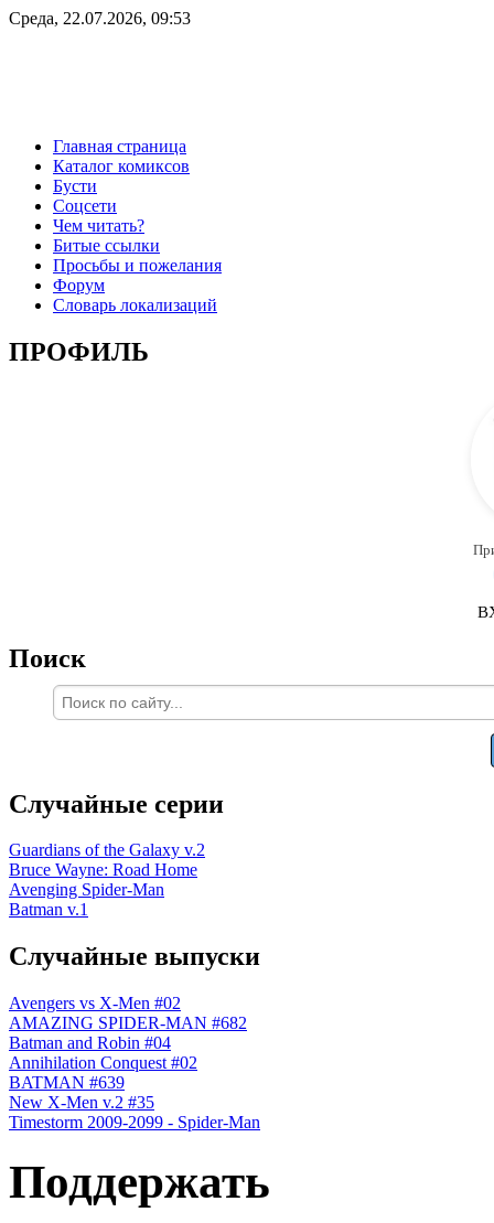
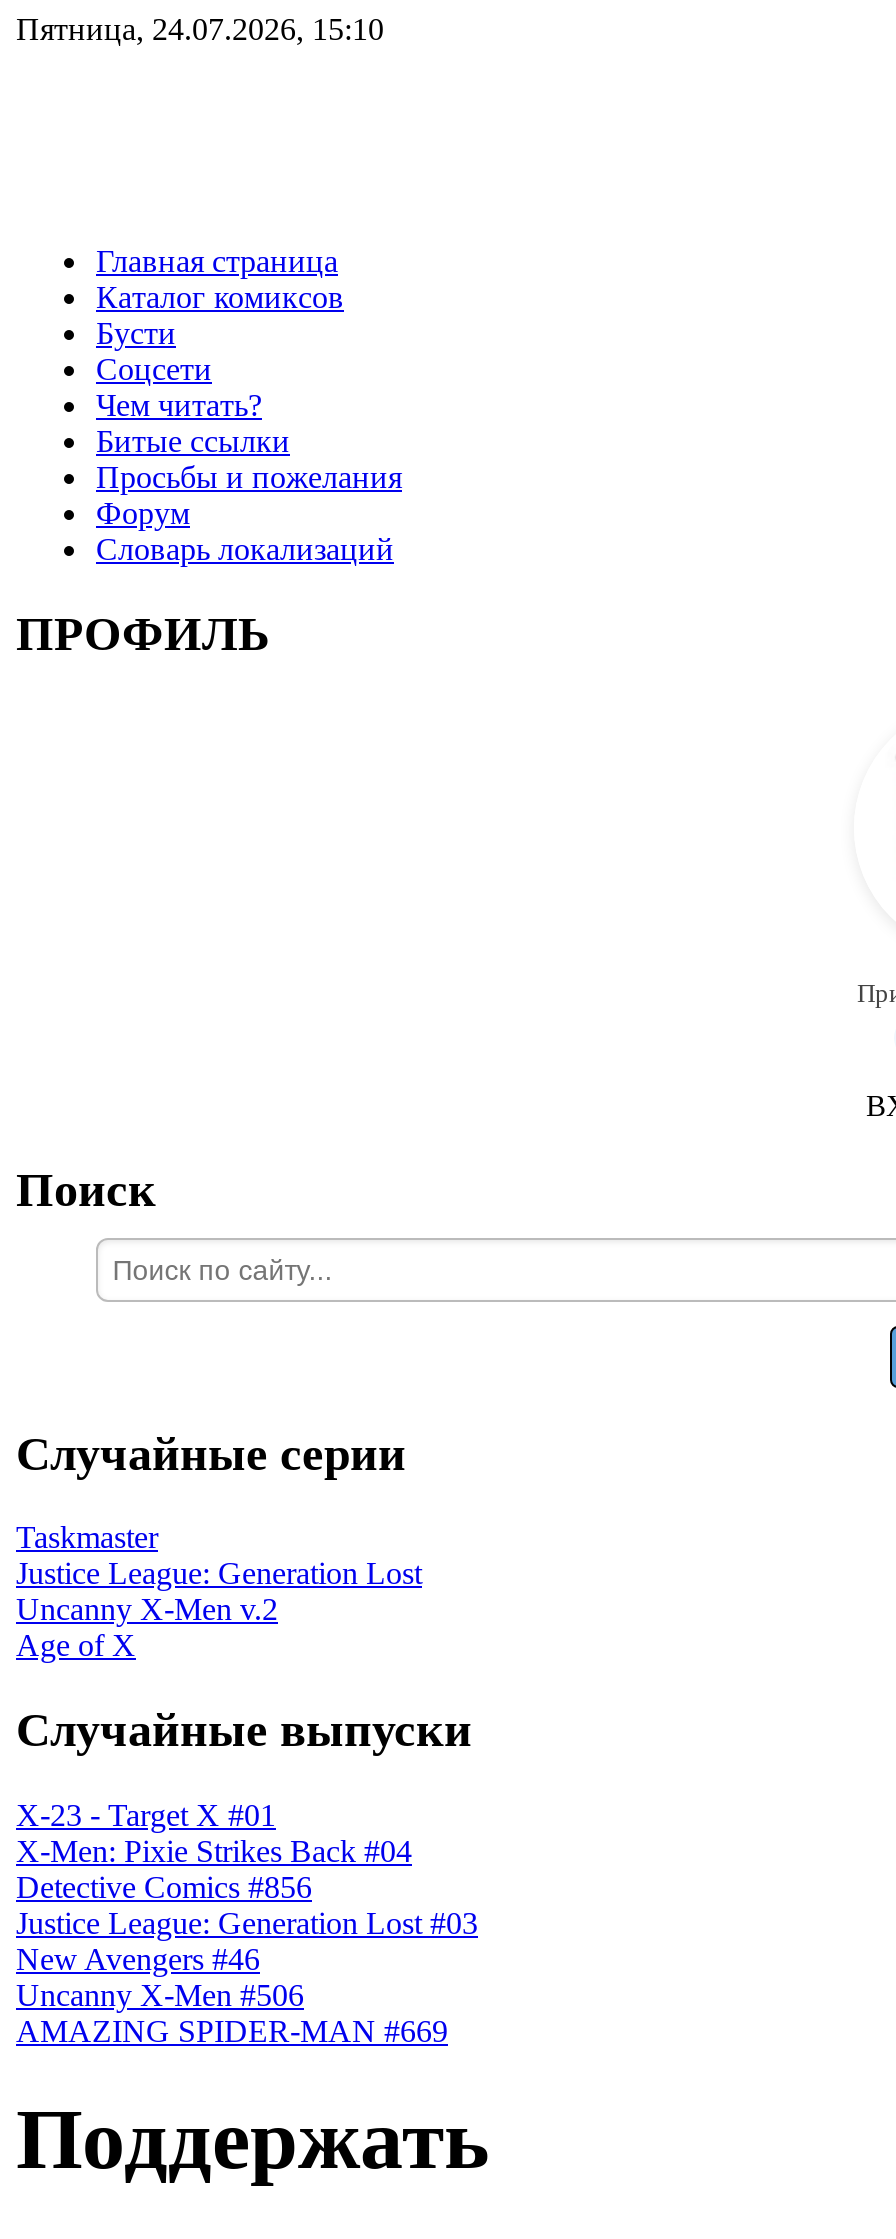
- Среда, 22.07.2026, 09:53
+ Пятница, 24.07.2026, 15:10

- Guardians of the Galaxy v.2
- Bruce Wayne: Road Home
- Avenging Spider-Man
- Batman v.1
+ Taskmaster
+ Justice League: Generation Lost
+ Uncanny X-Men v.2
+ Age of X

- Avengers vs X-Men #02
- AMAZING SPIDER-MAN #682
- Batman and Robin #04
- Annihilation Conquest #02
- BATMAN #639
- New X-Men v.2 #35
- Timestorm 2009-2099 - Spider-Man
+ X-23 - Target X #01
+ X-Men: Pixie Strikes Back #04
+ Detective Comics #856
+ Justice League: Generation Lost #03
+ New Avengers #46
+ Uncanny X-Men #506
+ AMAZING SPIDER-MAN #669
